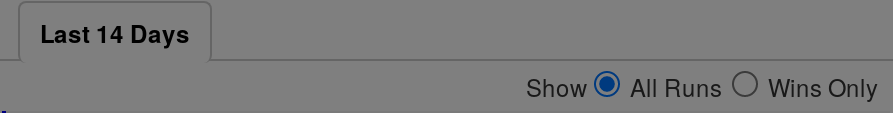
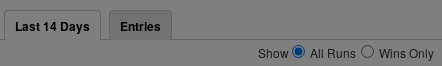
+ Entries
